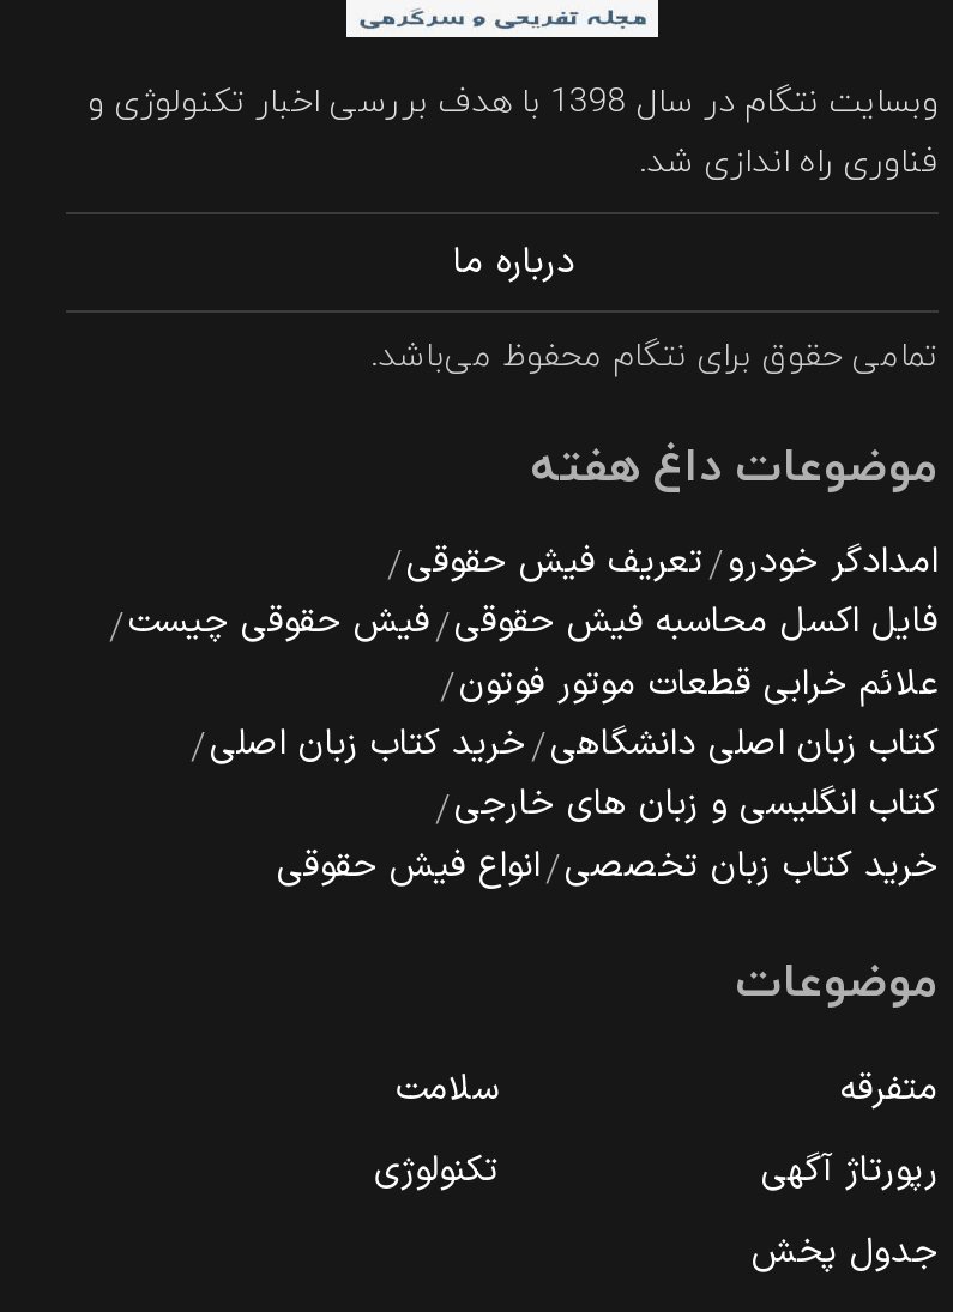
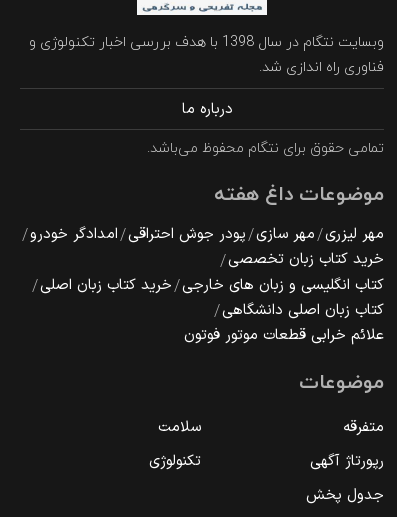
- امدادگر خودرو تعریف فیش حقوقی
- فایل اکسل محاسبه فیش حقوقی فیش حقوقی چیست
+ مهر لیزری مهر سازی پودر جوش احتراقی امدادگر خودرو
+ خرید کتاب زبان تخصصی
+ کتاب انگلیسی و زبان های خارجی خرید کتاب زبان اصلی
+ کتاب زبان اصلی دانشگاهی

moved down: علائم خرابی قطعات موتور فوتون

- کتاب زبان اصلی دانشگاهی خرید کتاب زبان اصلی
- کتاب انگلیسی و زبان های خارجی
- خرید کتاب زبان تخصصی انواع فیش حقوقی
